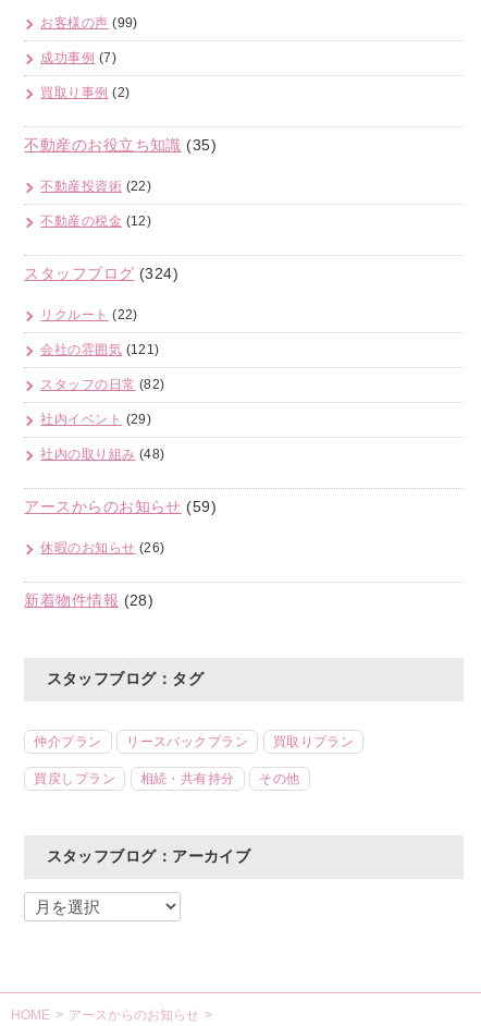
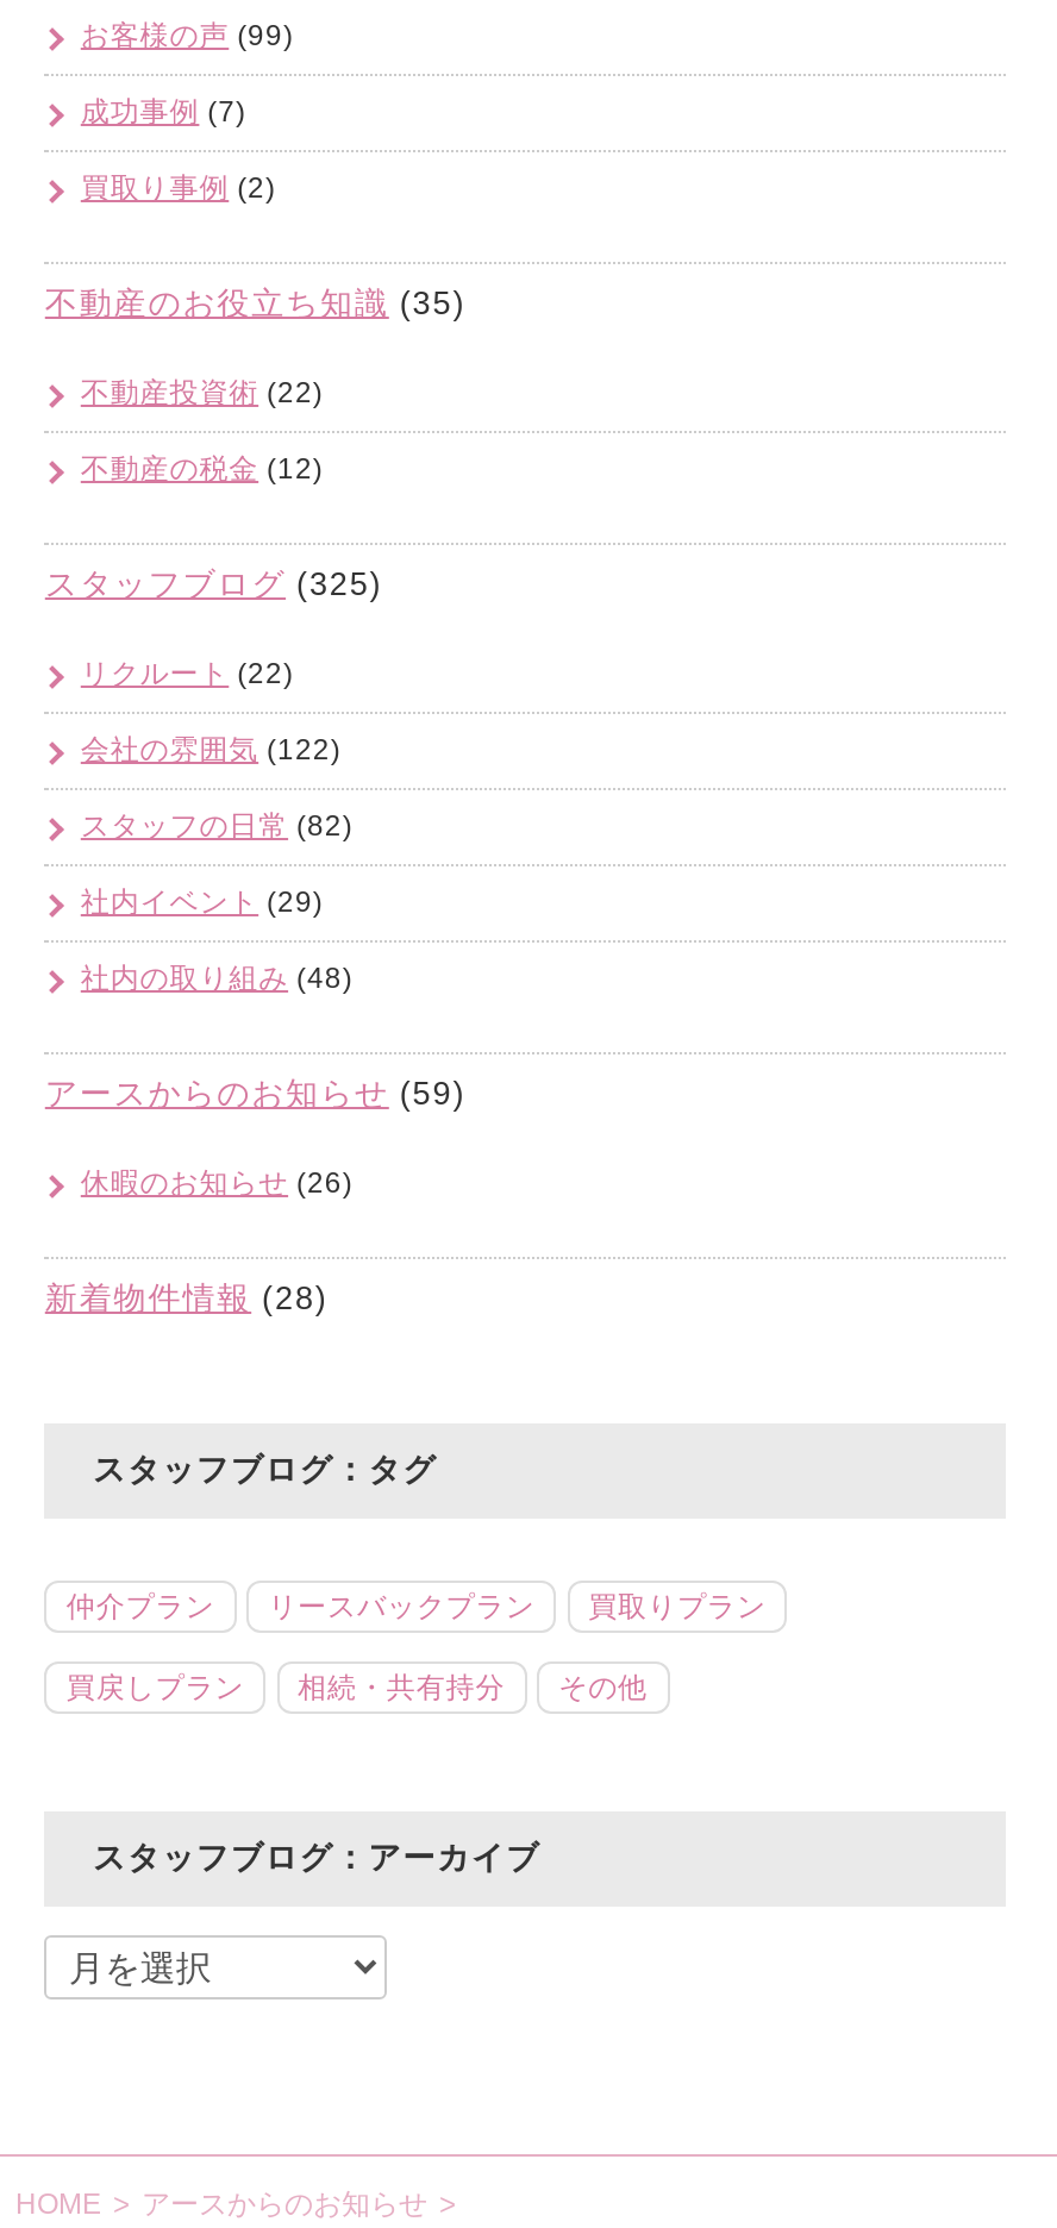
- スタッフブログ(324)
+ スタッフブログ(325)

- 会社の雰囲気(121)
+ 会社の雰囲気(122)
